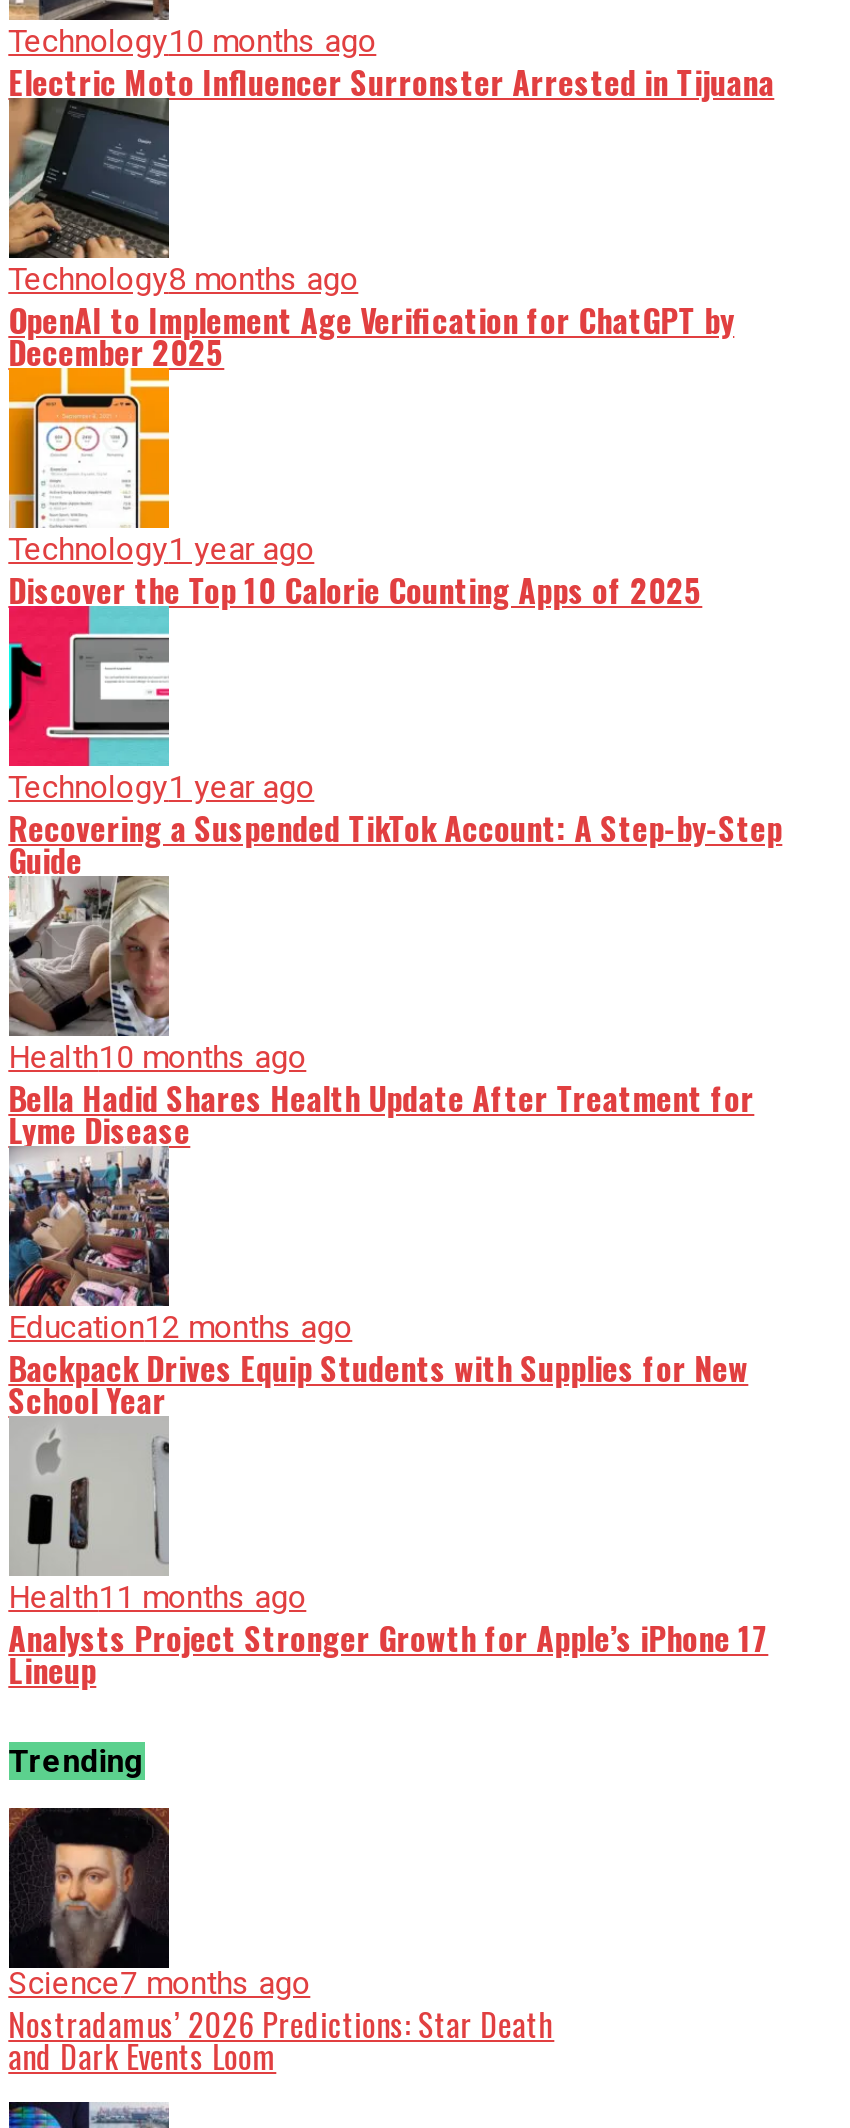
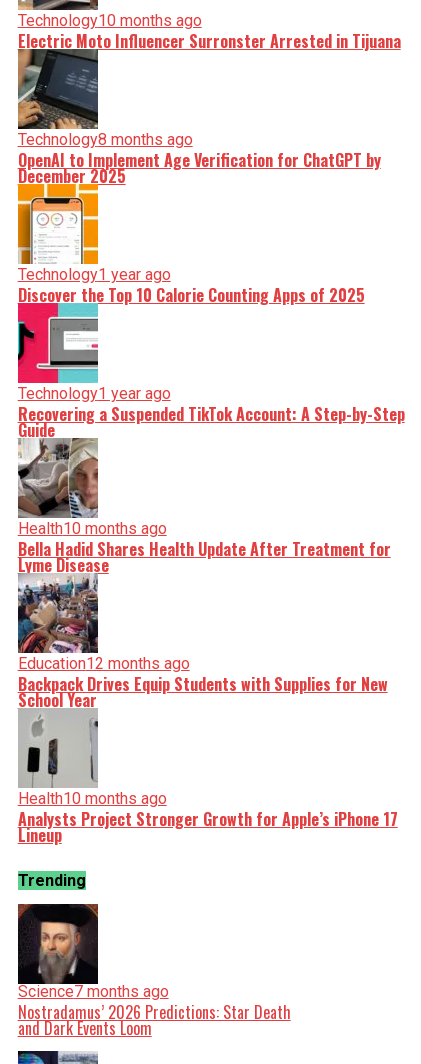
- Health11 months ago
+ Health10 months ago
